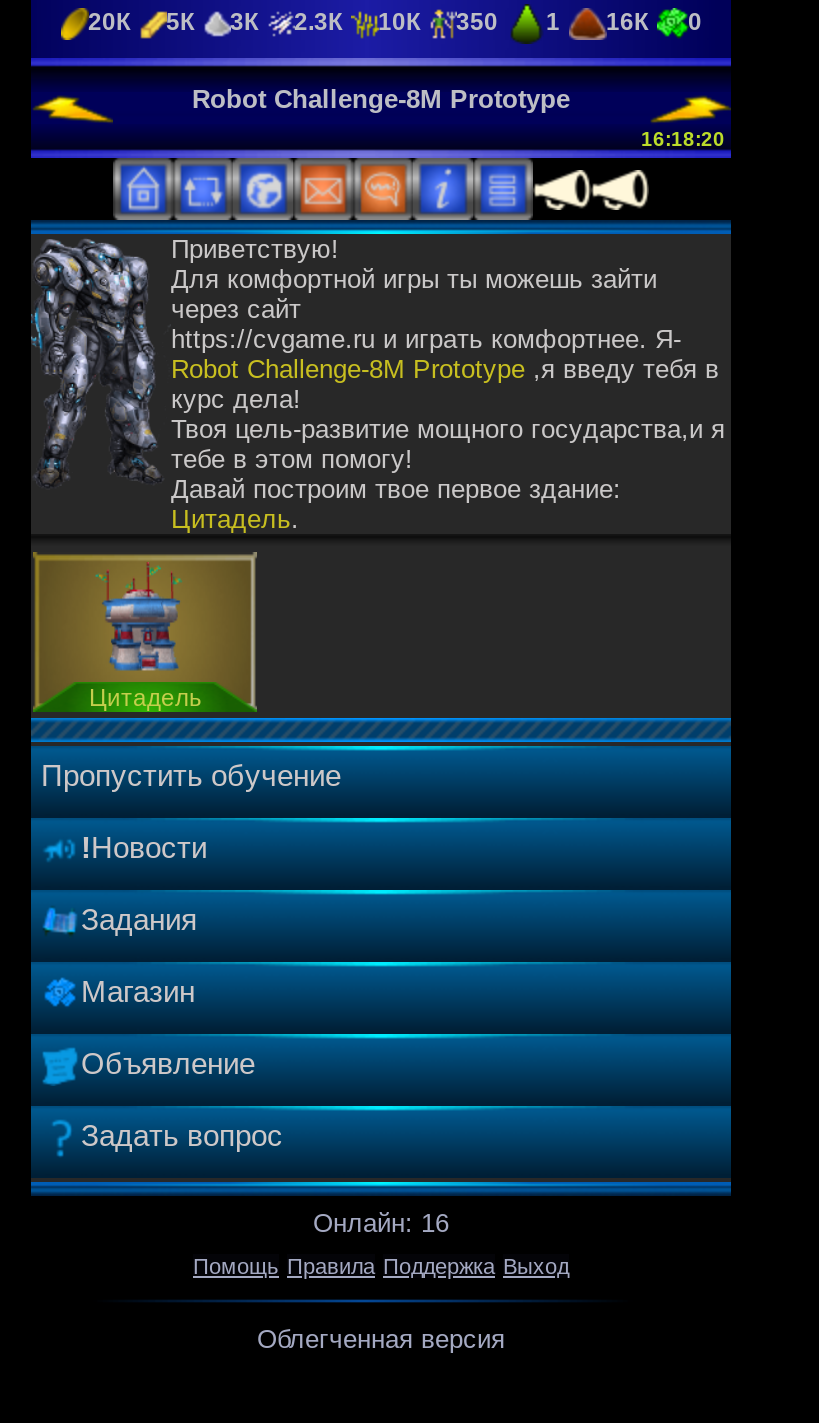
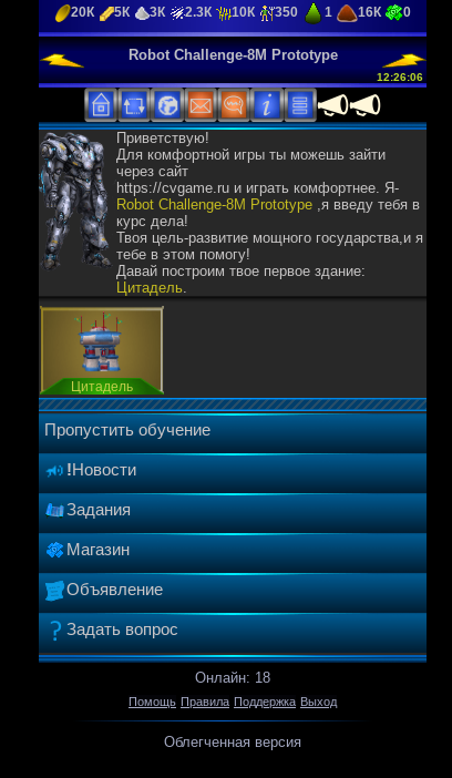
- 16:18:20
+ 12:26:06

- Онлайн: 16
+ Онлайн: 18
